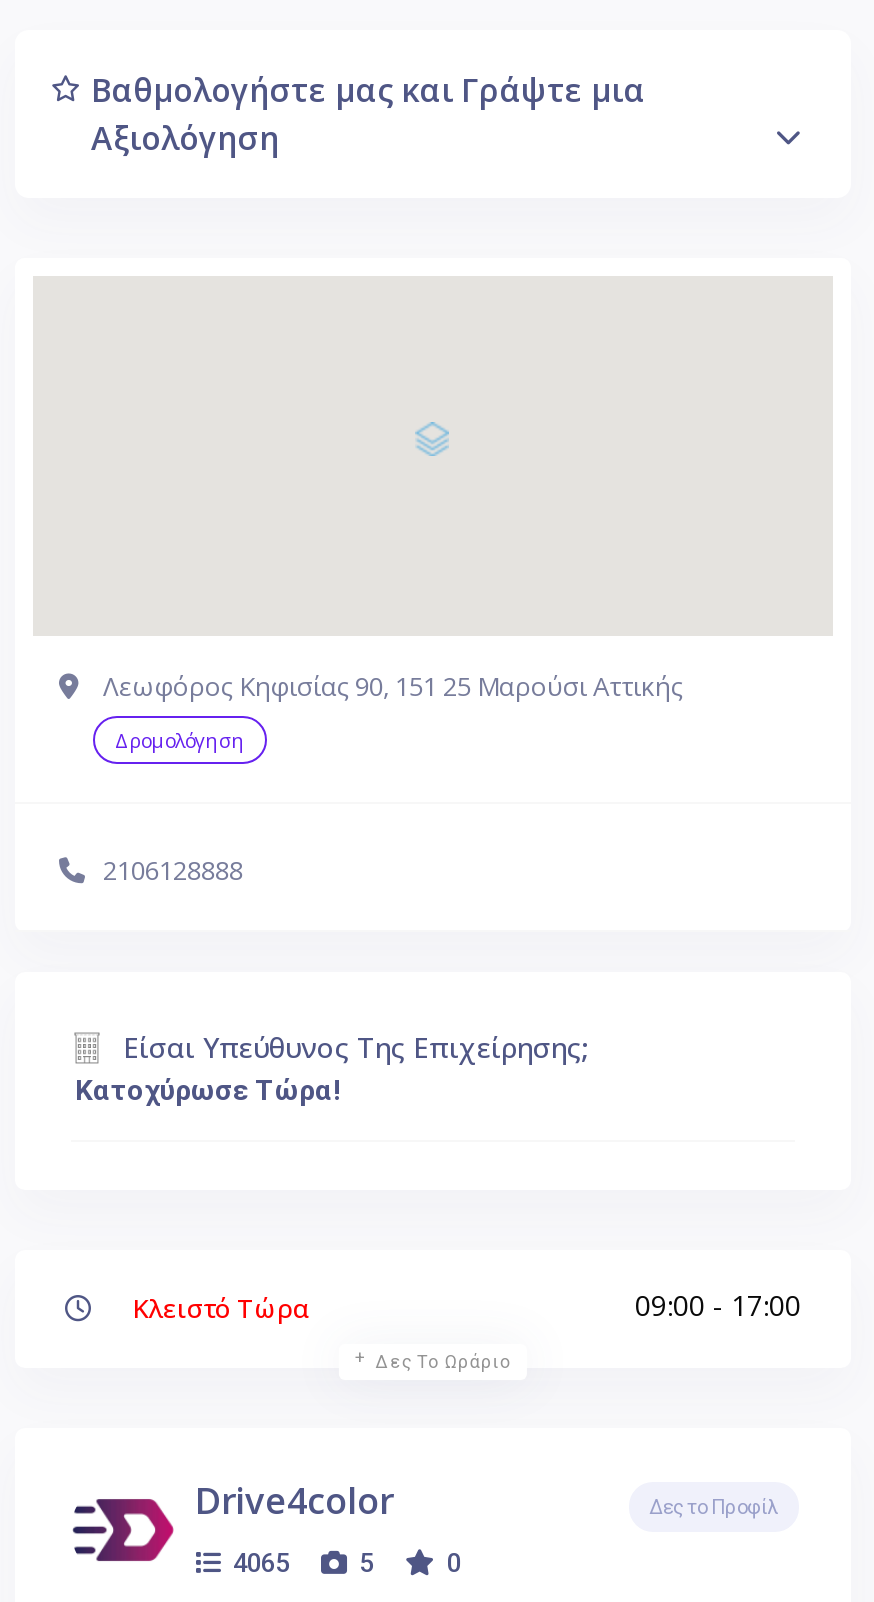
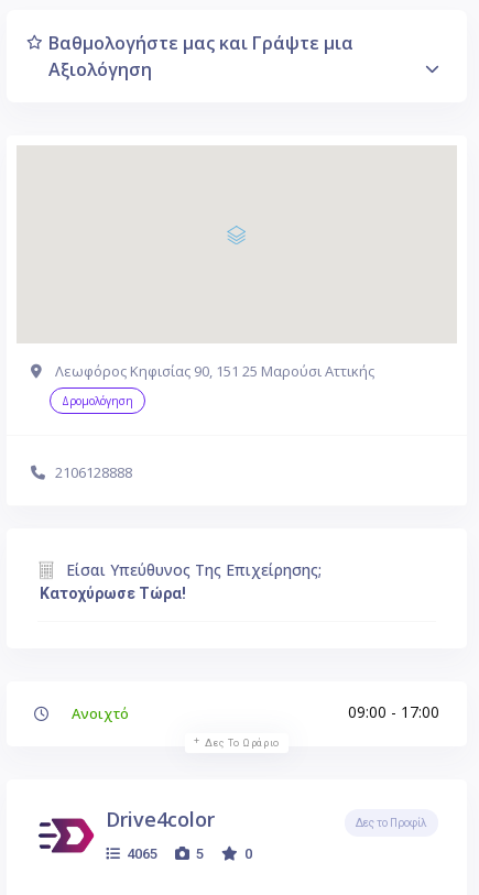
- Κλειστό Τώρα
+ Ανοιχτό
